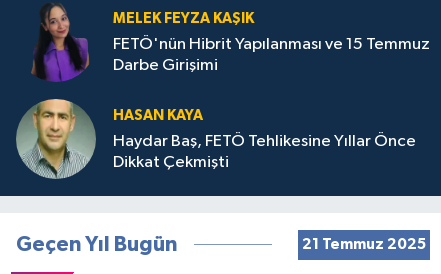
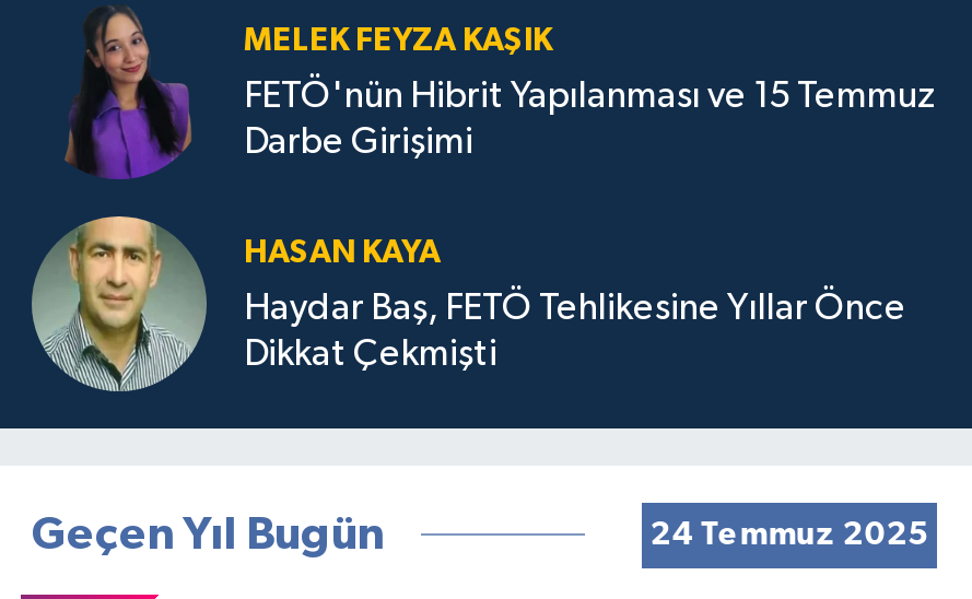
- 21 Temmuz 2025
+ 24 Temmuz 2025
